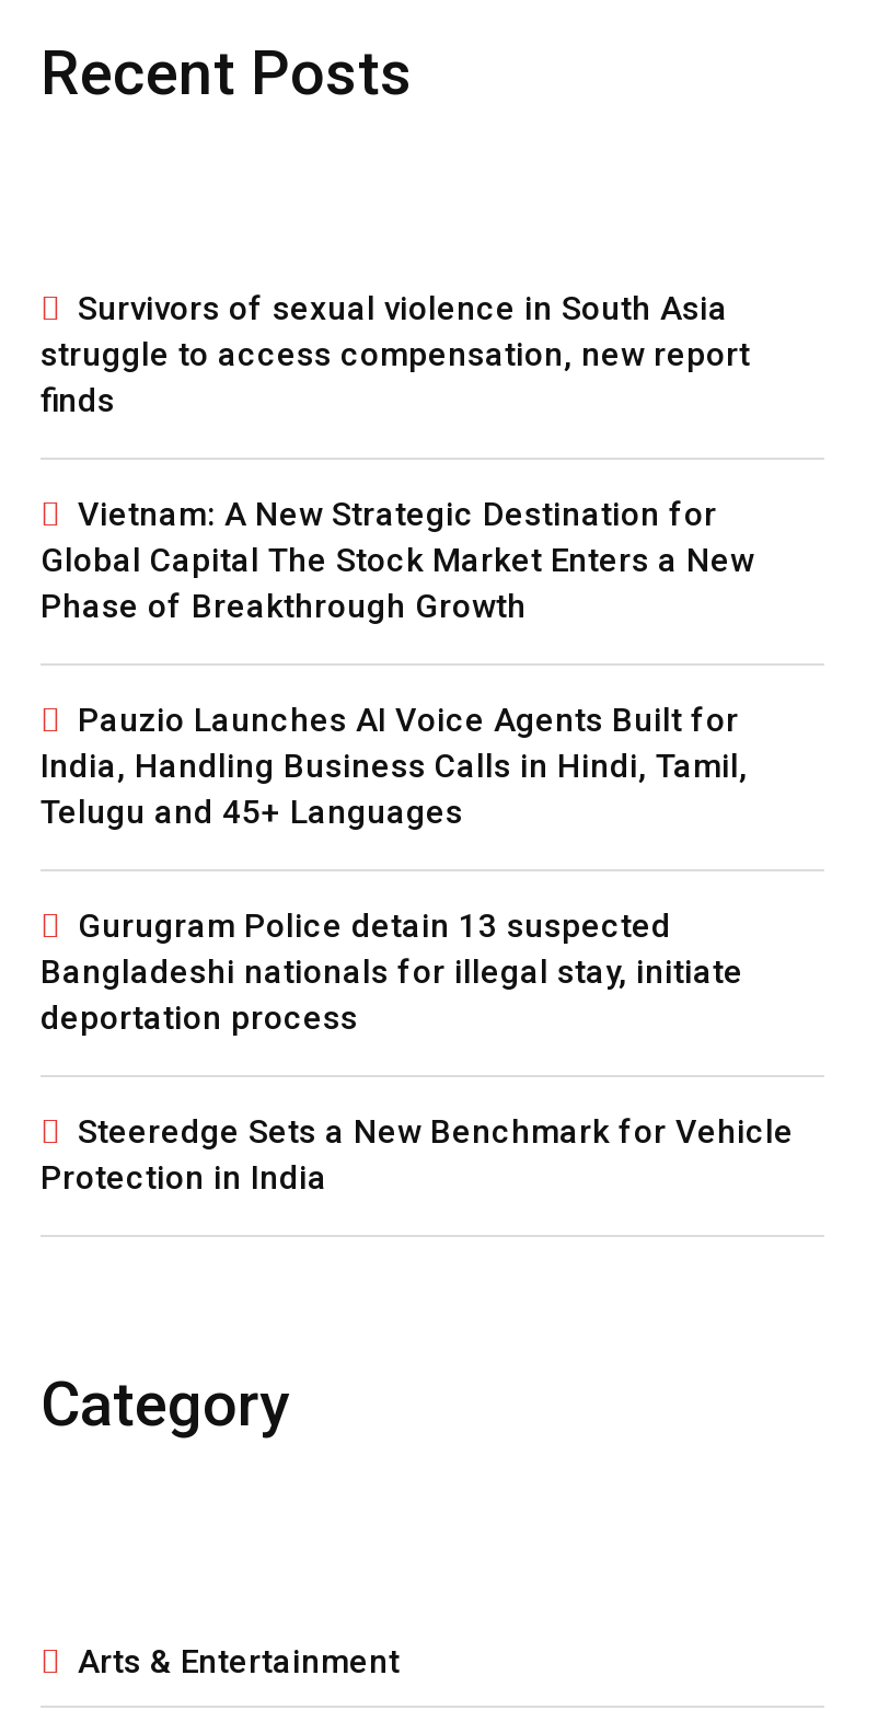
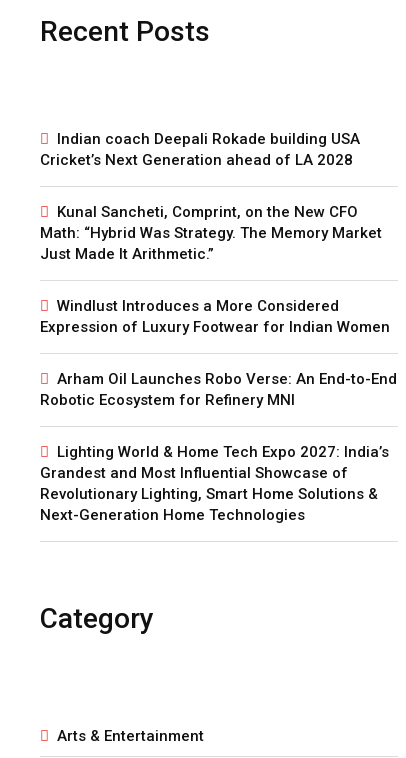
- Survivors of sexual violence in South Asia
- struggle to access compensation, new report
- finds
+ Indian coach Deepali Rokade building USA
+ Cricket’s Next Generation ahead of LA 2028

- Vietnam: A New Strategic Destination for
- Global Capital The Stock Market Enters a New
- Phase of Breakthrough Growth
+ Kunal Sancheti, Comprint, on the New CFO
+ Math: “Hybrid Was Strategy. The Memory Market
+ Just Made It Arithmetic.”

- Pauzio Launches AI Voice Agents Built for
- India, Handling Business Calls in Hindi, Tamil,
- Telugu and 45+ Languages
+ Windlust Introduces a More Considered
+ Expression of Luxury Footwear for Indian Women

- Gurugram Police detain 13 suspected
- Bangladeshi nationals for illegal stay, initiate
- deportation process
+ Arham Oil Launches Robo Verse: An End-to-End
+ Robotic Ecosystem for Refinery MNI

- Steeredge Sets a New Benchmark for Vehicle
- Protection in India
+ Lighting World & Home Tech Expo 2027: India’s
+ Grandest and Most Influential Showcase of
+ Revolutionary Lighting, Smart Home Solutions &
+ Next-Generation Home Technologies
